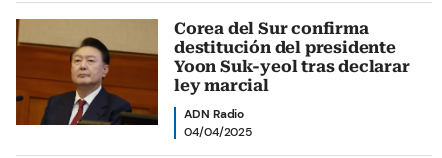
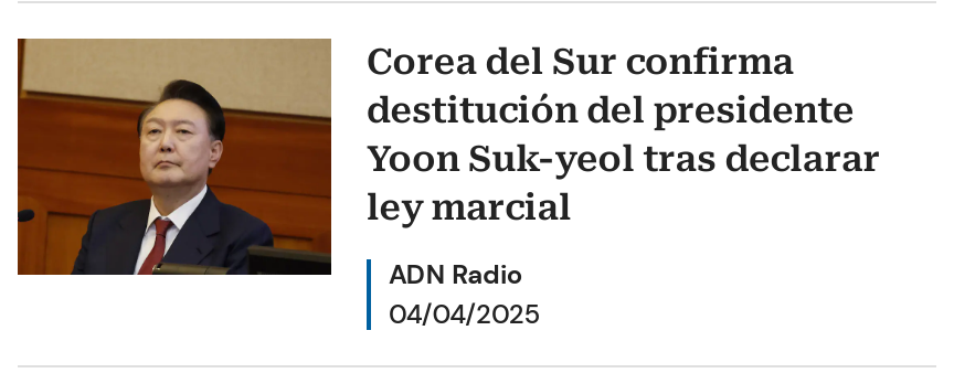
- [image]
+ [image]
